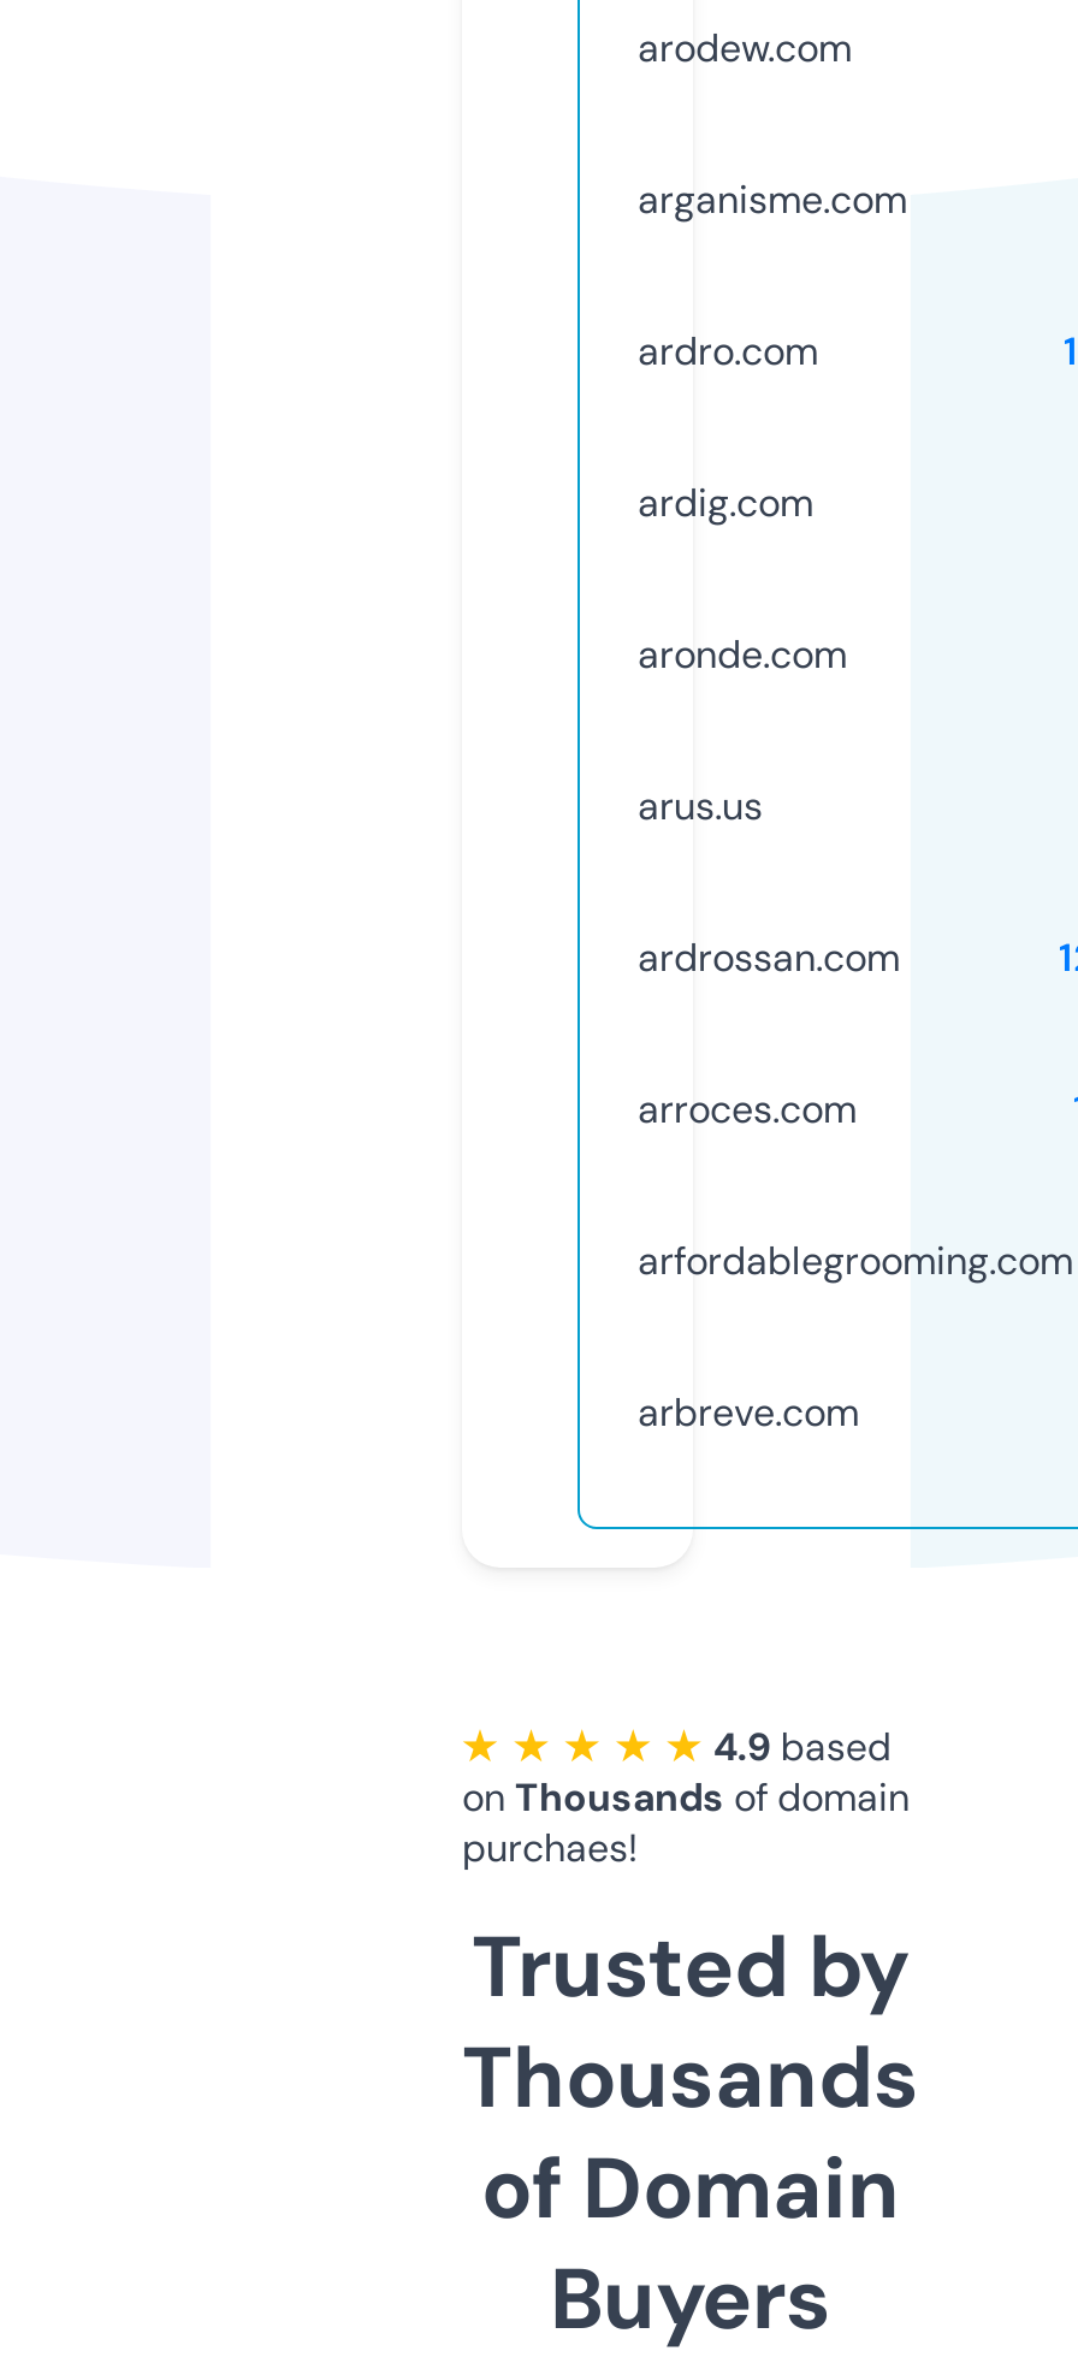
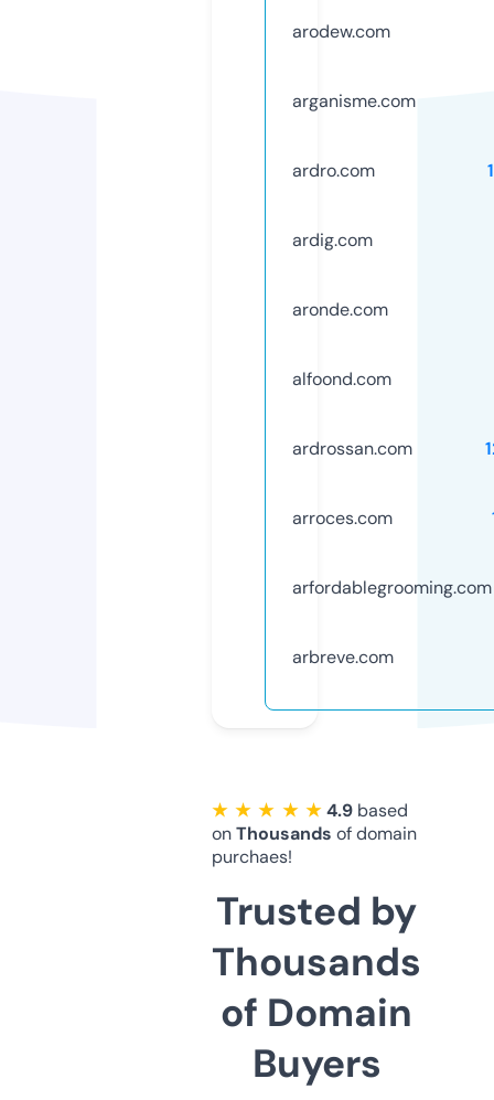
- arus.us
+ alfoond.com
